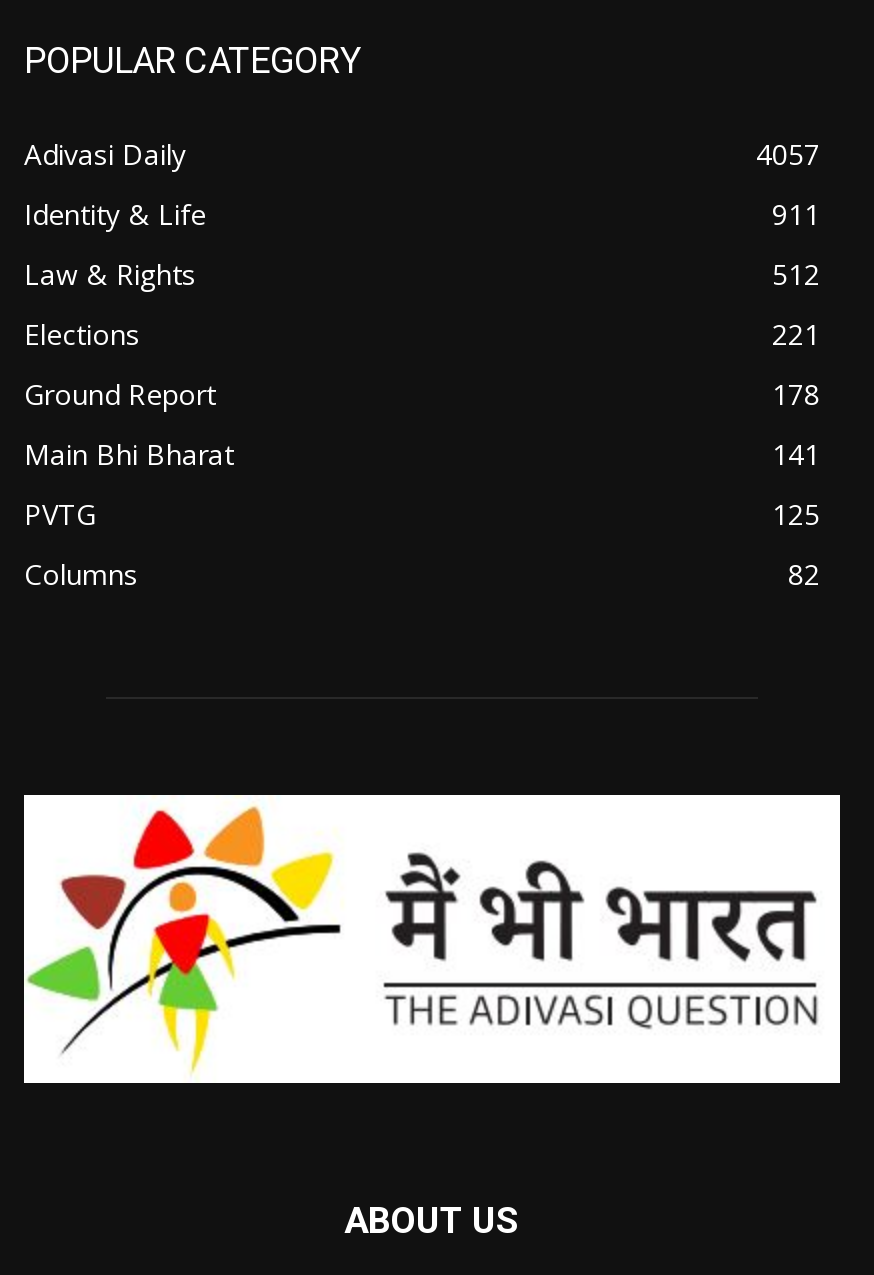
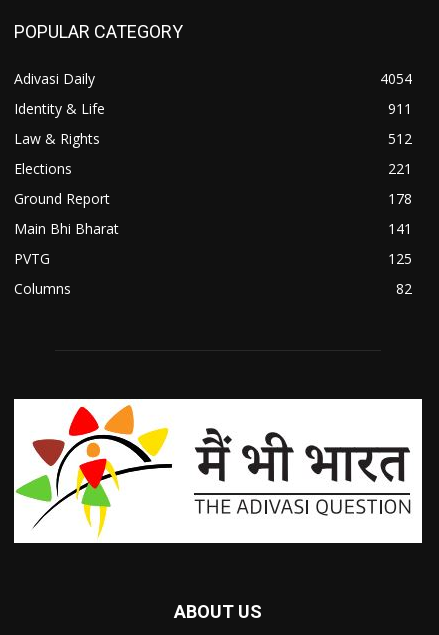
- 4057
+ 4054
